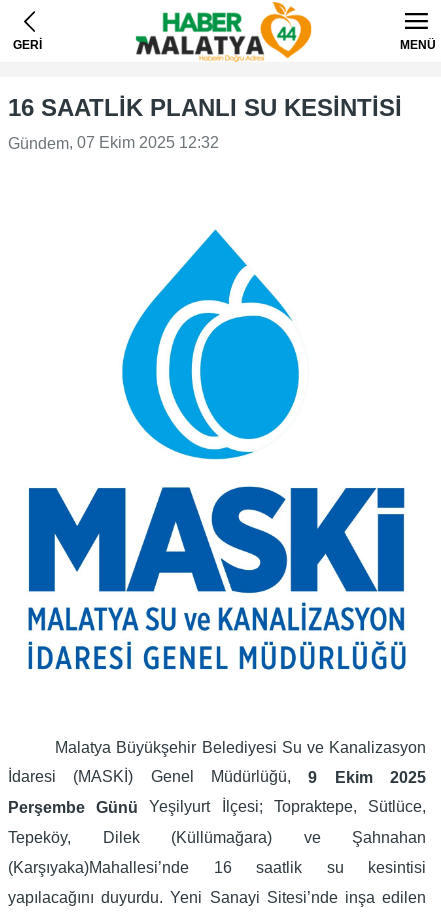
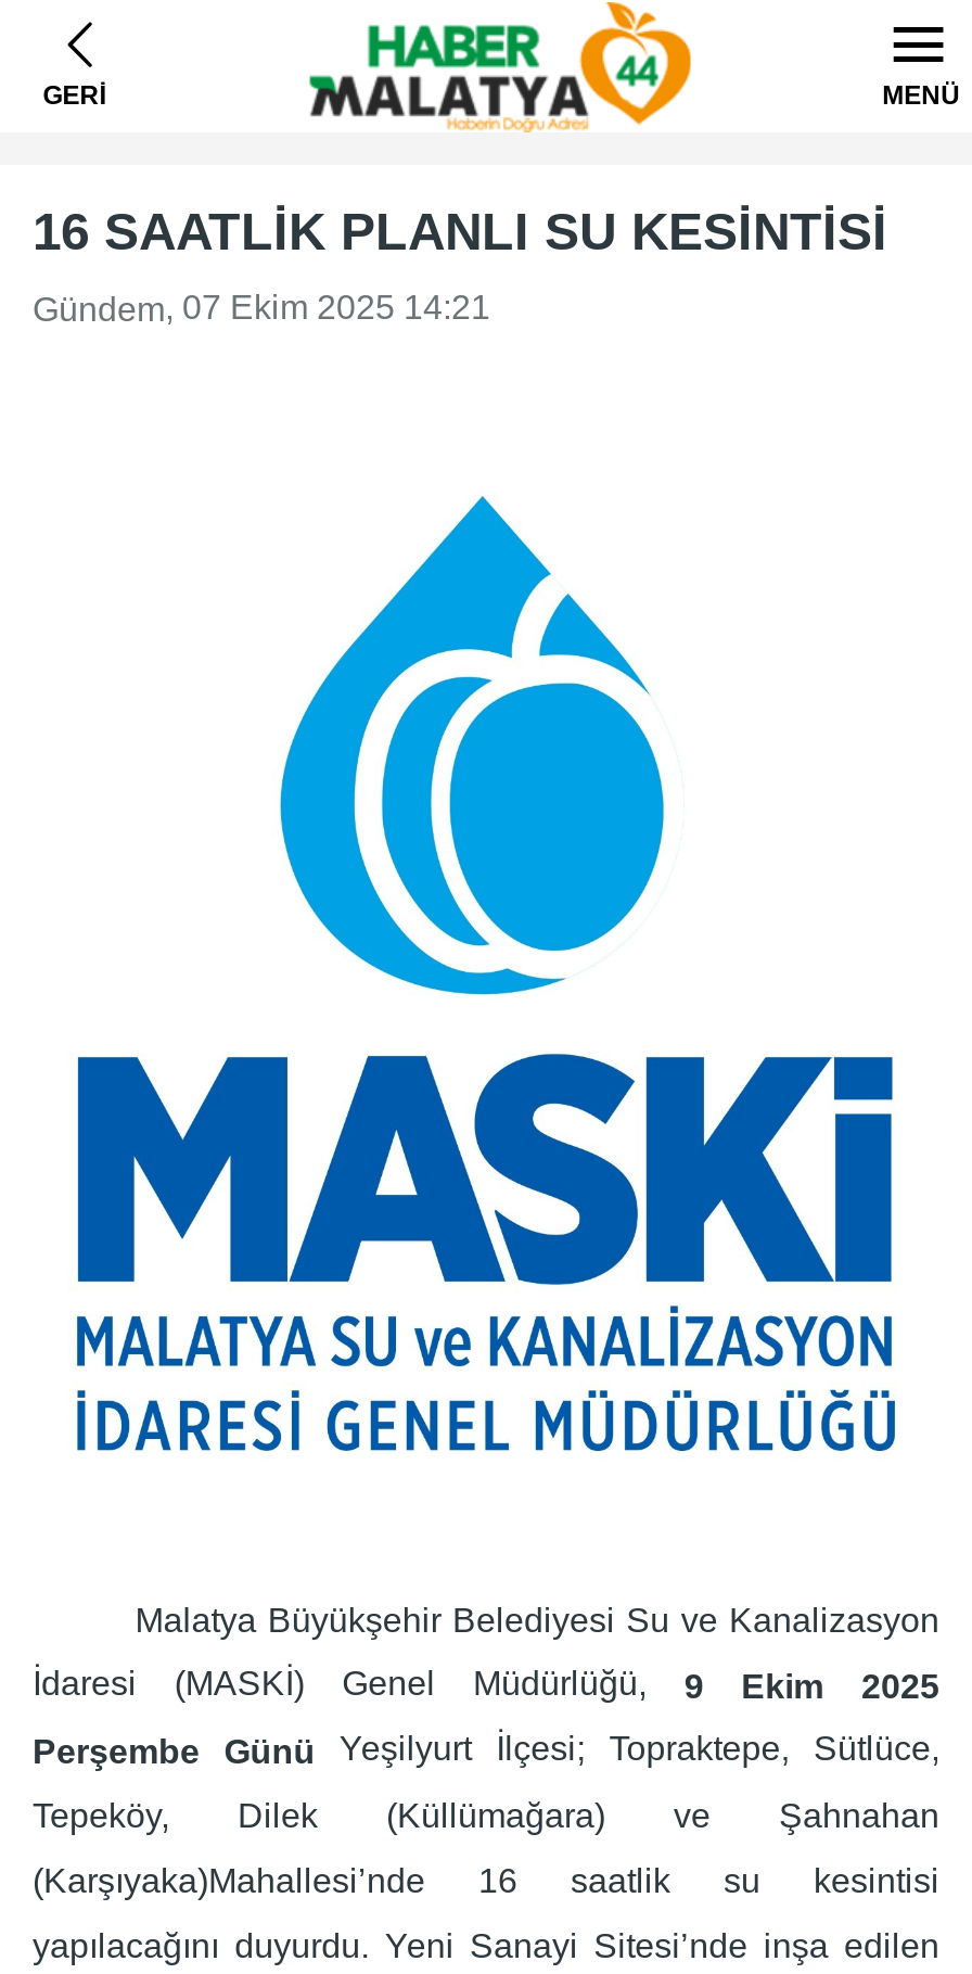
- Gündem, 07 Ekim 2025 12:32
+ Gündem, 07 Ekim 2025 14:21
